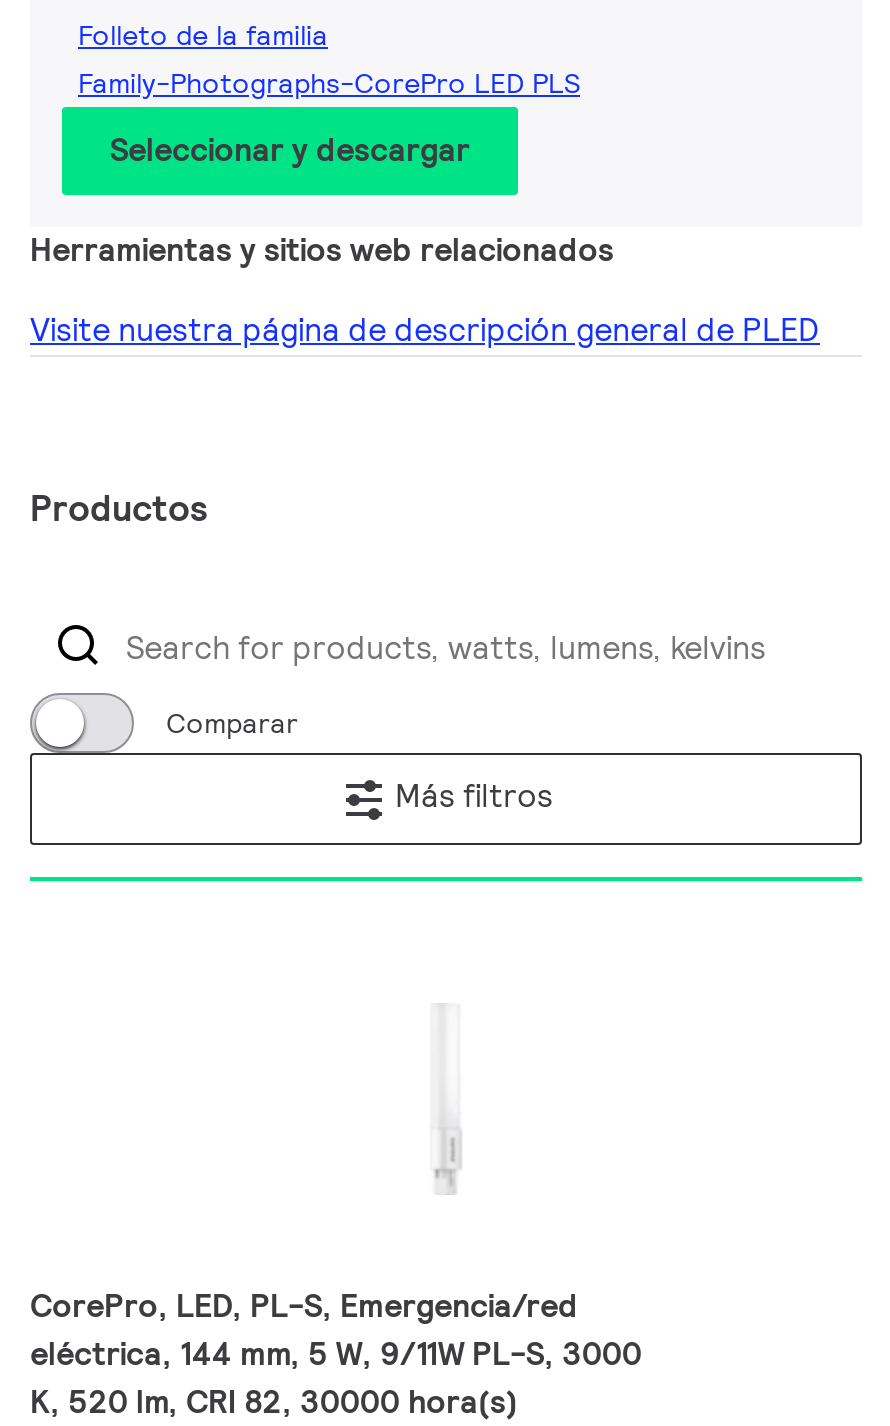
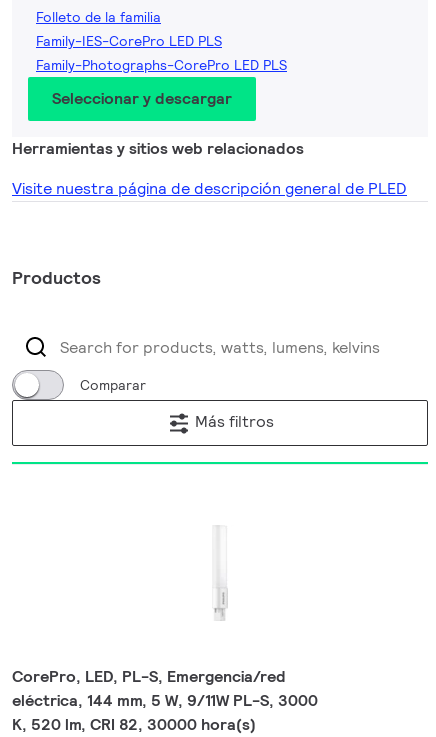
+ Family-IES-CorePro LED PLS
